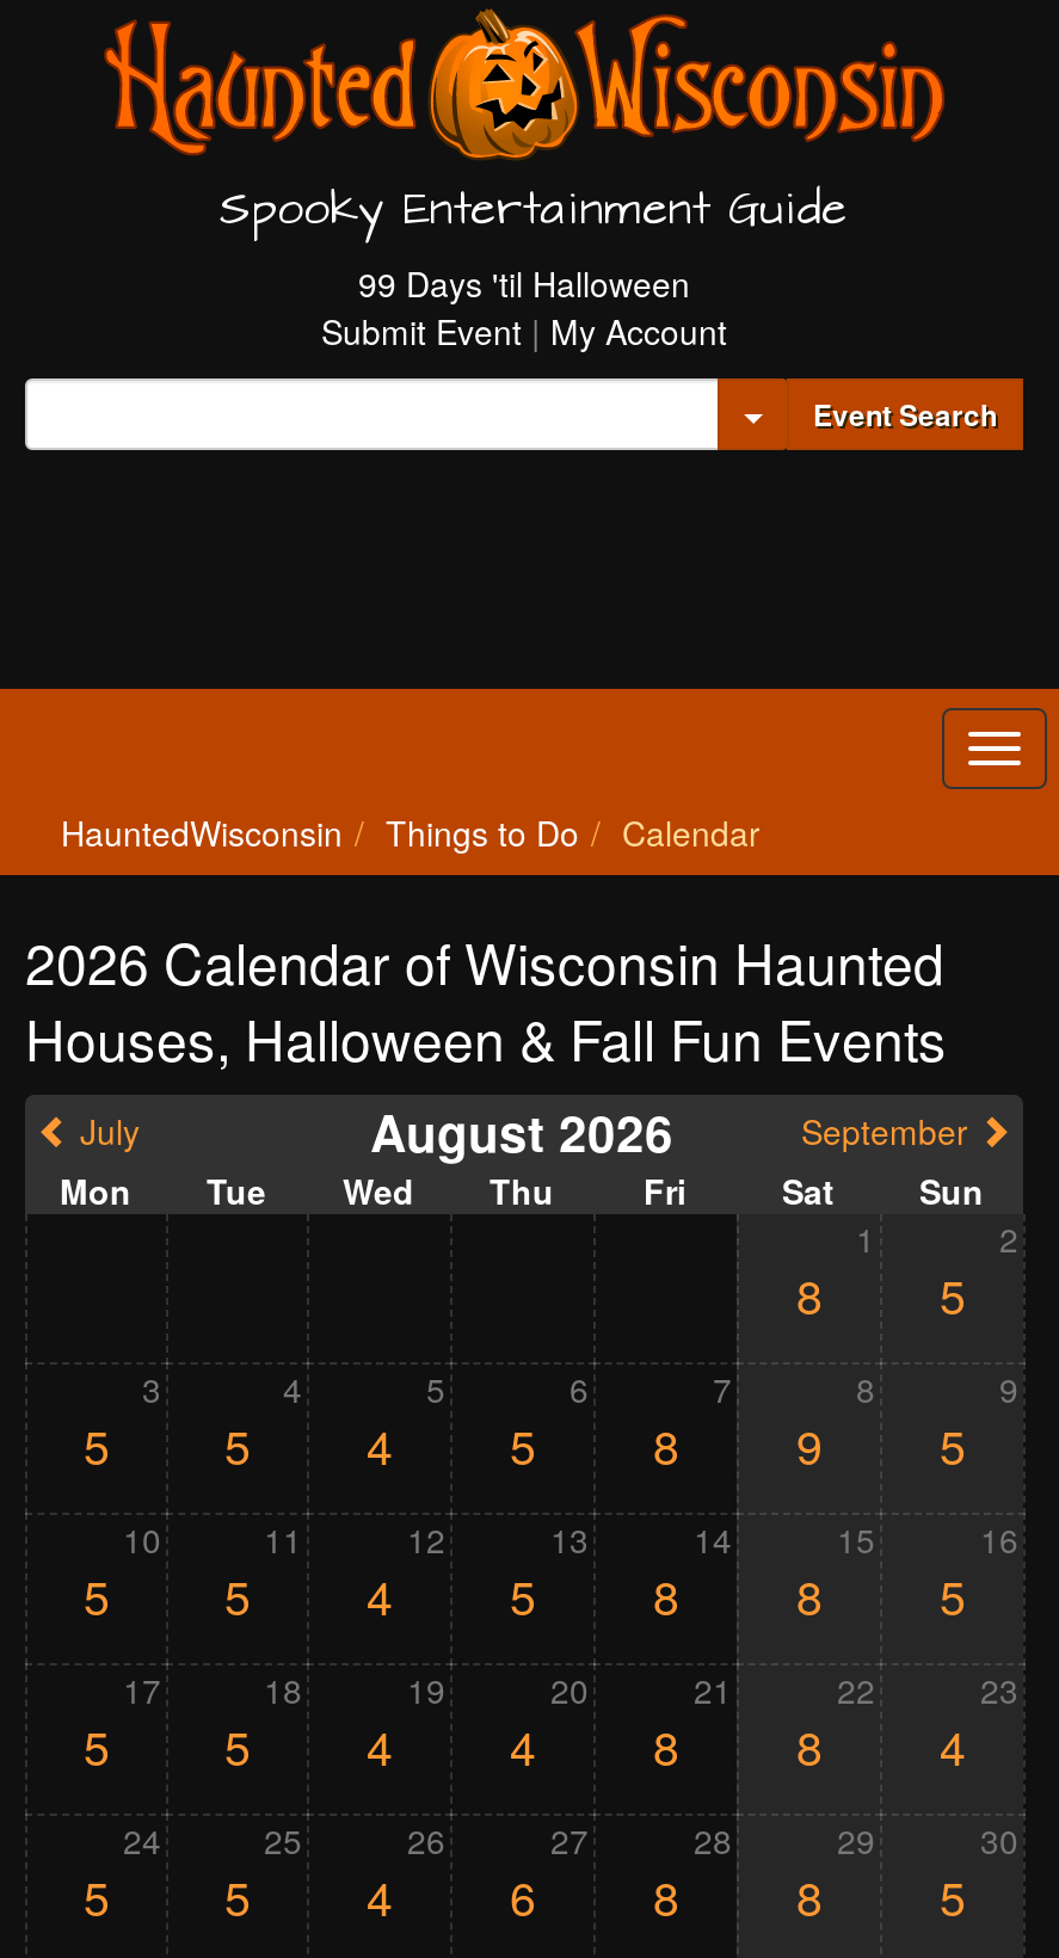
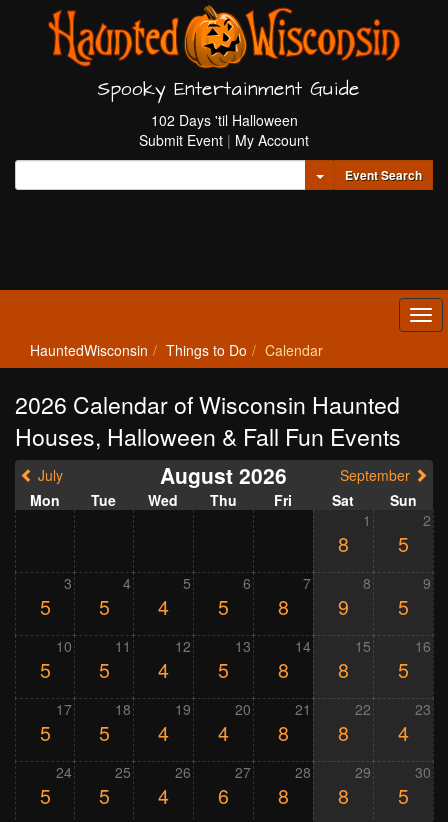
- 99 Days 'til Halloween
+ 102 Days 'til Halloween
